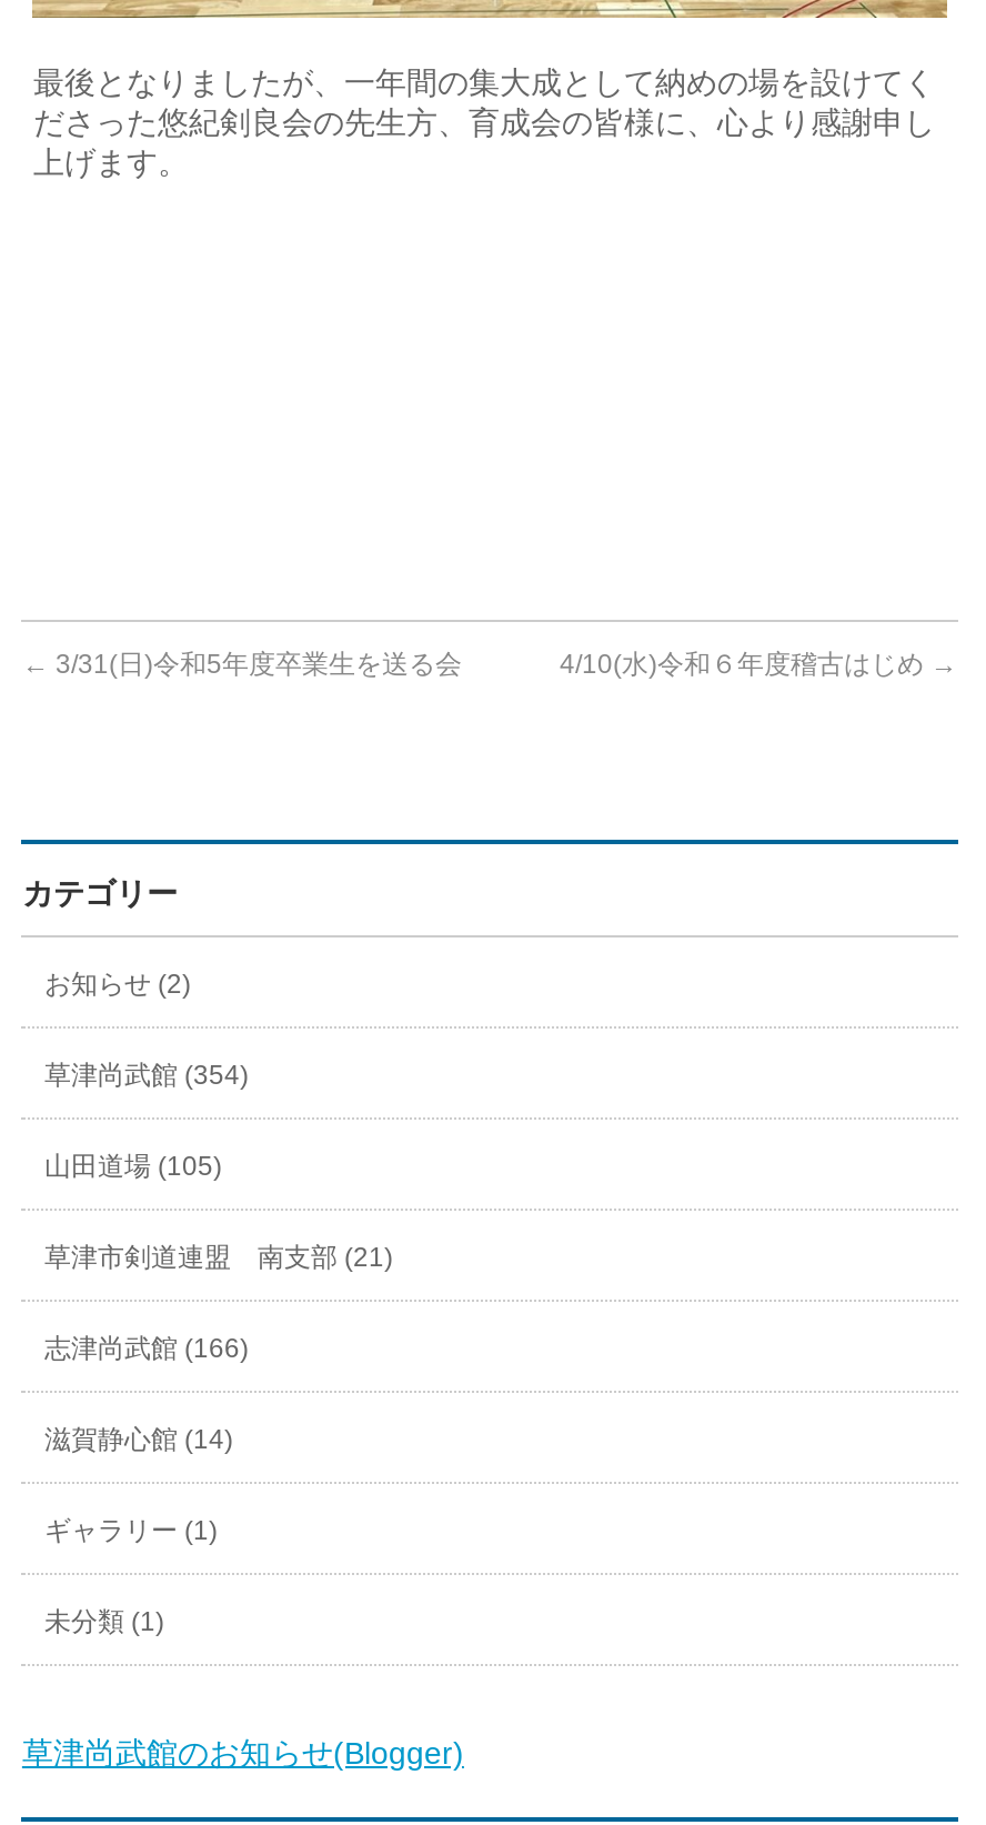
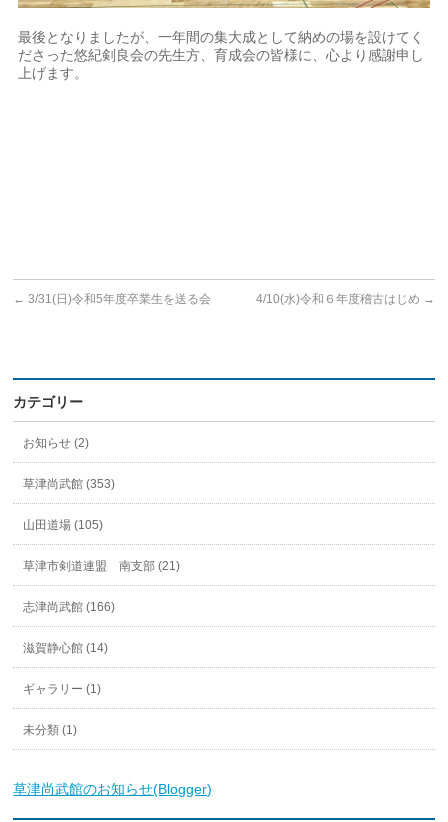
- 草津尚武館 (354)
+ 草津尚武館 (353)
